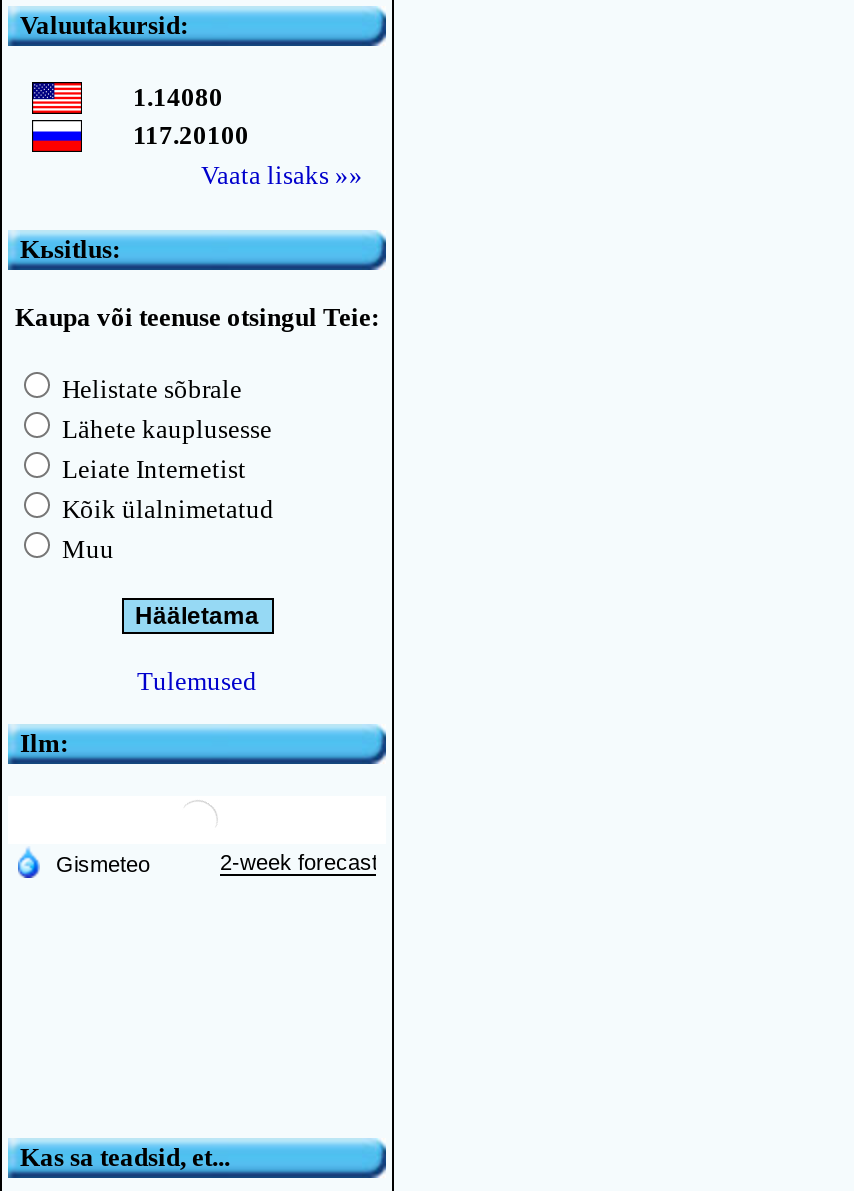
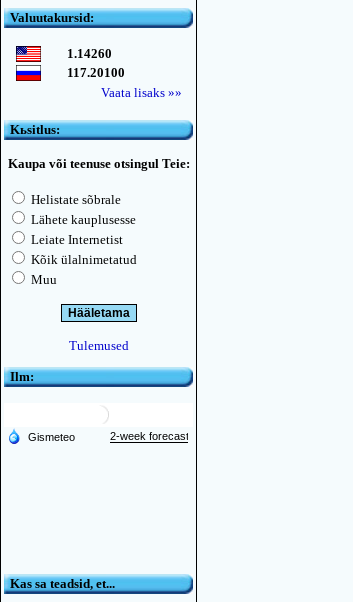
- 1.14080
+ 1.14260
